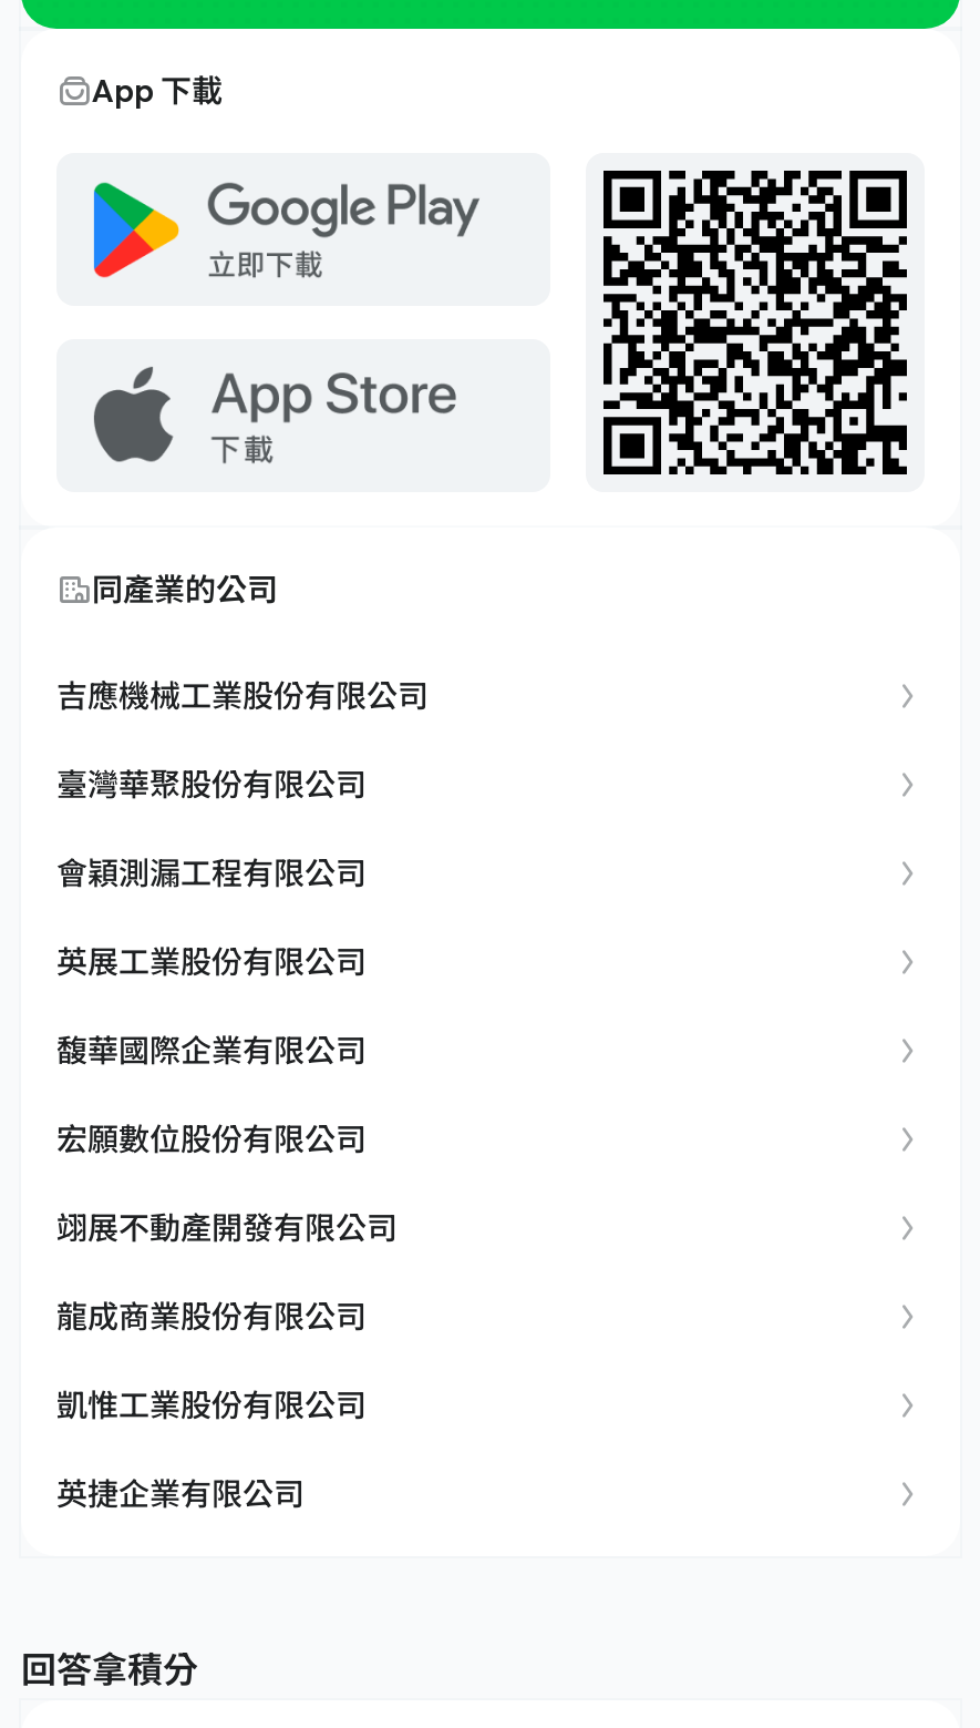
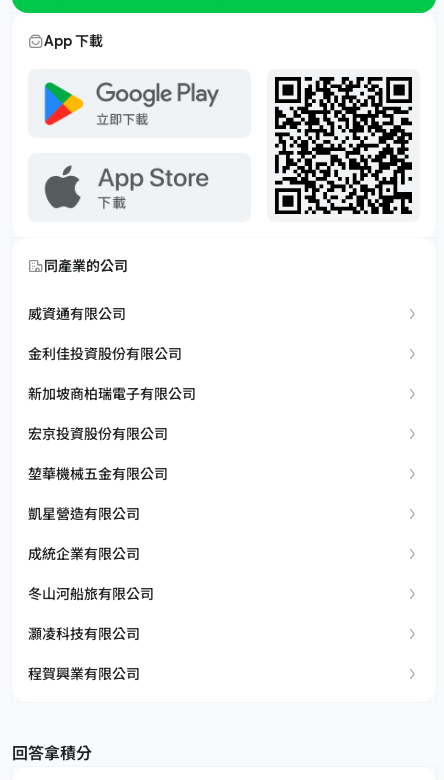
- 吉應機械工業股份有限公司
+ 威資通有限公司

- 臺灣華聚股份有限公司
+ 金利佳投資股份有限公司

- 會穎測漏工程有限公司
+ 新加坡商柏瑞電子有限公司

- 英展工業股份有限公司
+ 宏京投資股份有限公司

- 馥華國際企業有限公司
+ 堃華機械五金有限公司

- 宏願數位股份有限公司
+ 凱星營造有限公司

- 翊展不動產開發有限公司
+ 成統企業有限公司

- 龍成商業股份有限公司
+ 冬山河船旅有限公司

- 凱惟工業股份有限公司
+ 灝凌科技有限公司

- 英捷企業有限公司
+ 程賀興業有限公司
